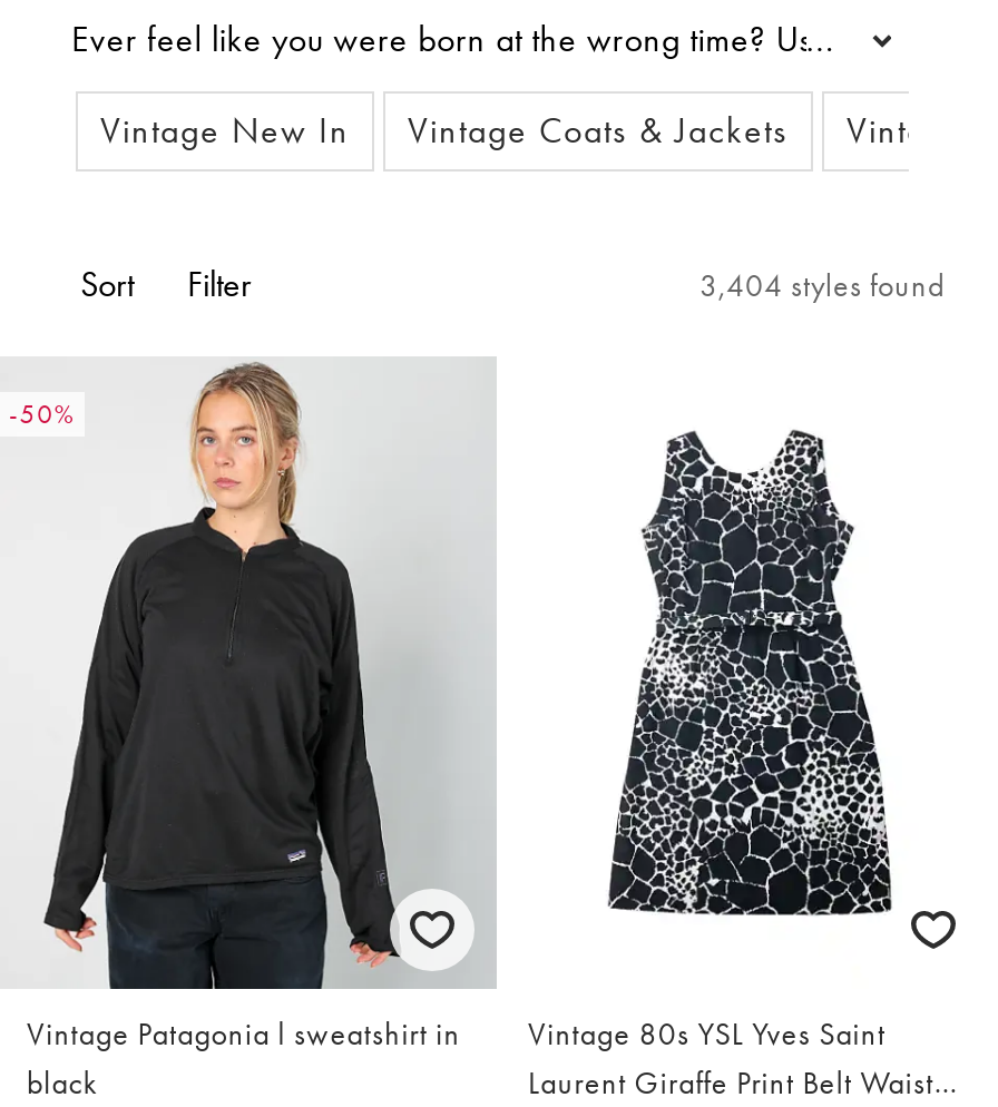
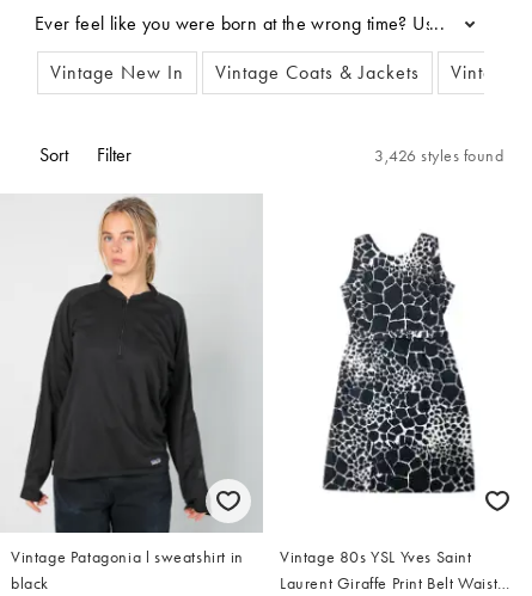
- 3,404 styles found
- -50%
+ 3,426 styles found
